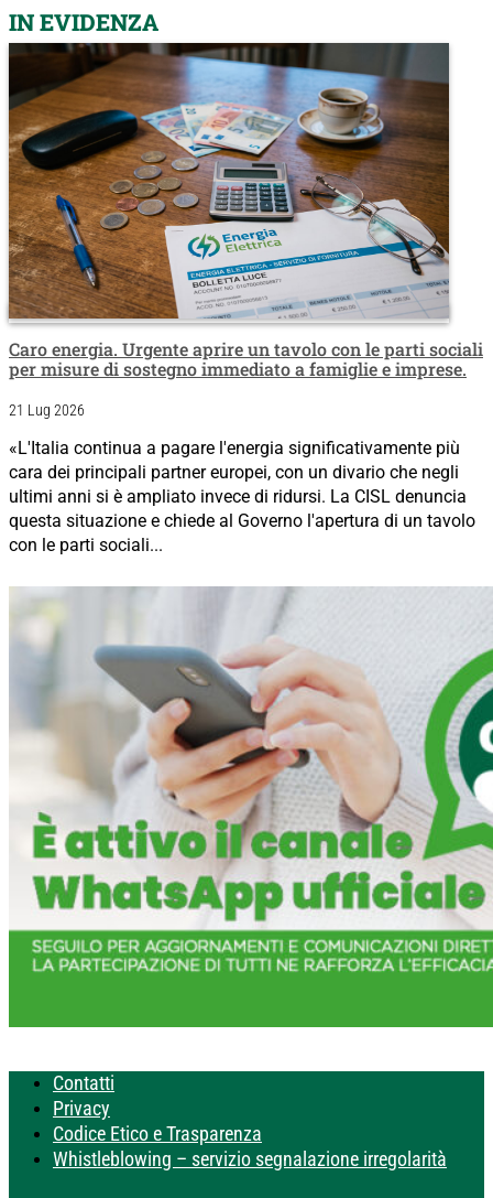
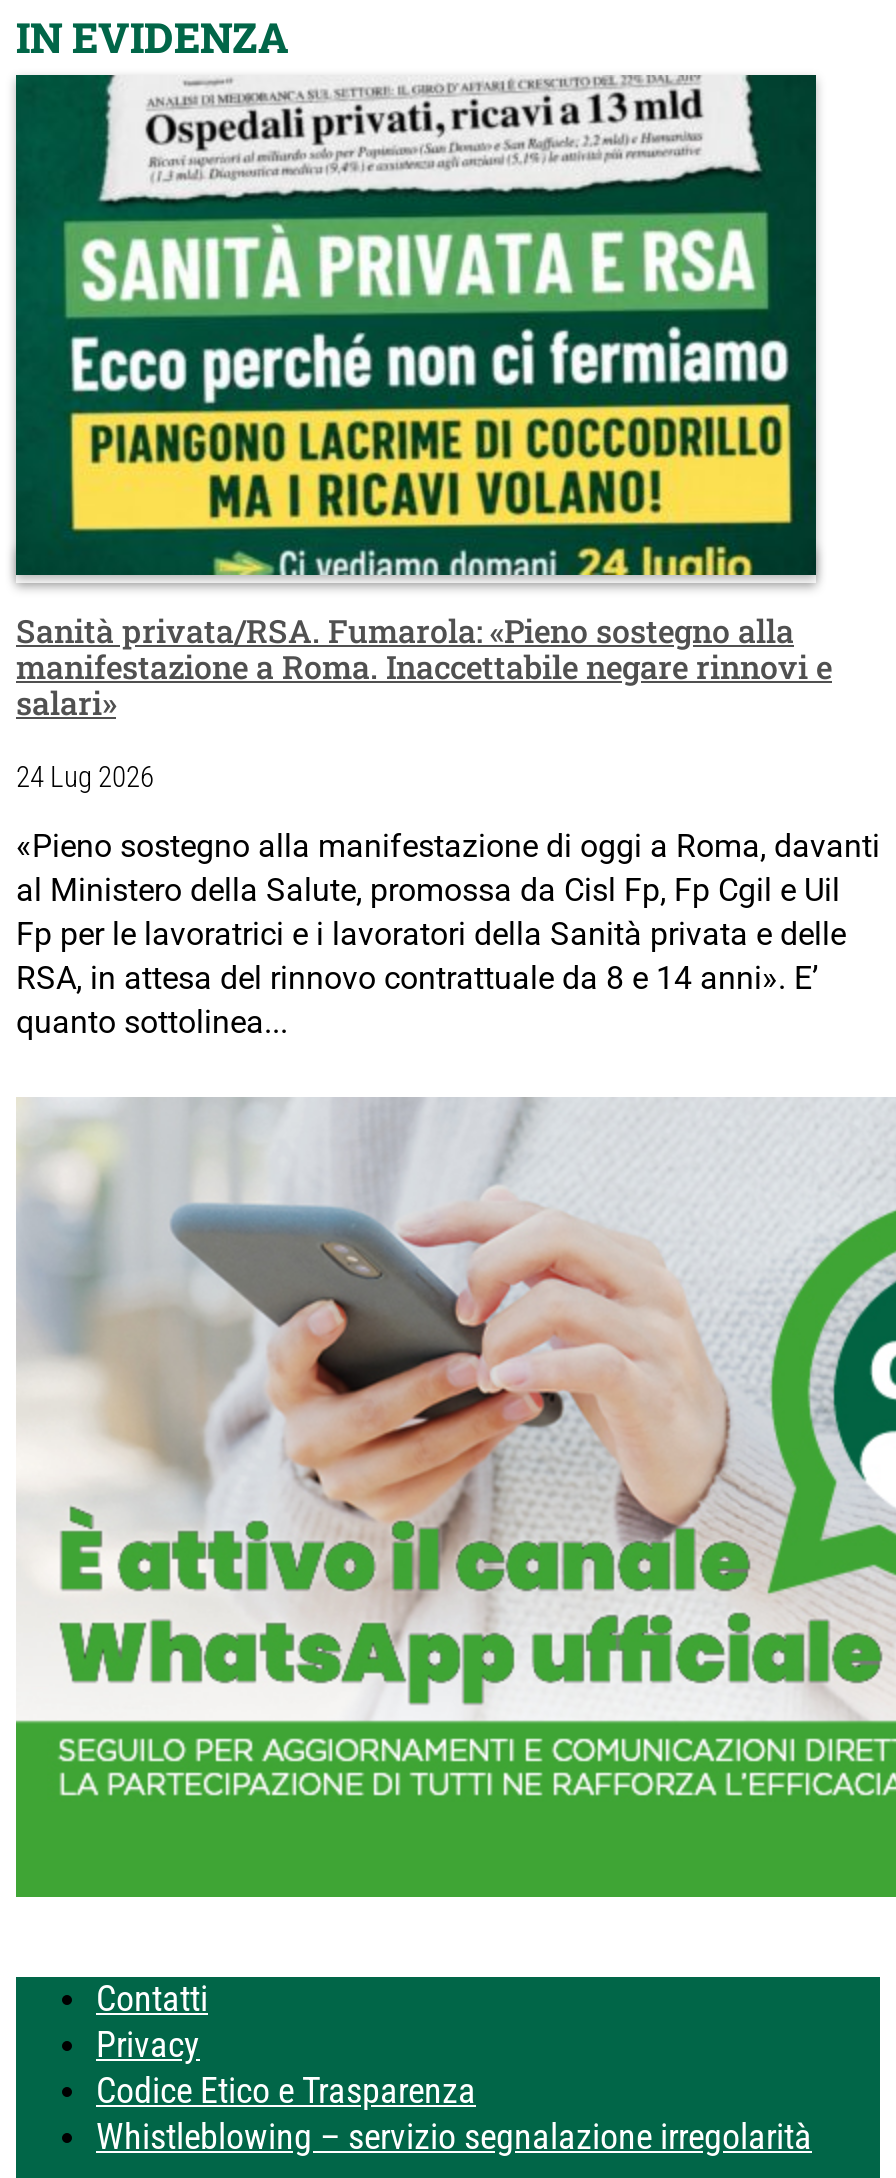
- [image]
- Caro energia. Urgente aprire un tavolo con le parti sociali
- per misure di sostegno immediato a famiglie e imprese.
+ [image]
+ Sanità privata/RSA. Fumarola: «Pieno sostegno alla
+ manifestazione a Roma. Inaccettabile negare rinnovi e
+ salari»

- 21 Lug 2026
+ 24 Lug 2026

- «L'Italia continua a pagare l'energia significativamente più
- cara dei principali partner europei, con un divario che negli
- ultimi anni si è ampliato invece di ridursi. La CISL denuncia
- questa situazione e chiede al Governo l'apertura di un tavolo
- con le parti sociali...
+ «Pieno sostegno alla manifestazione di oggi a Roma, davanti
+ al Ministero della Salute, promossa da Cisl Fp, Fp Cgil e Uil
+ Fp per le lavoratrici e i lavoratori della Sanità privata e delle
+ RSA, in attesa del rinnovo contrattuale da 8 e 14 anni». E’
+ quanto sottolinea...
